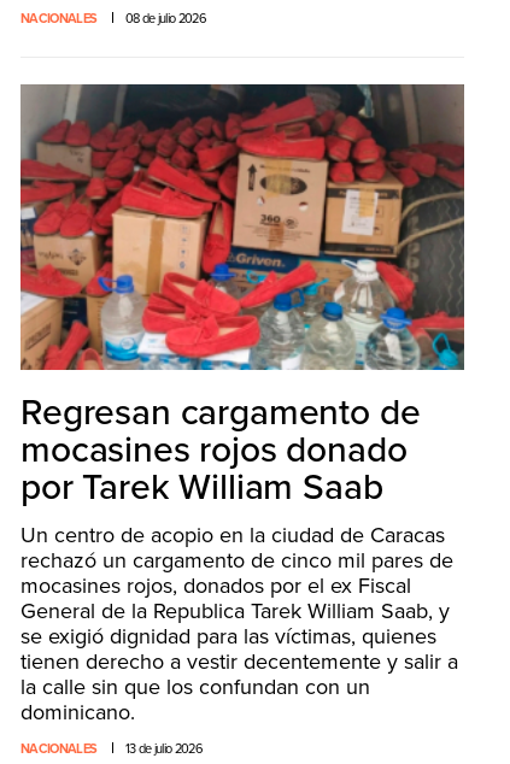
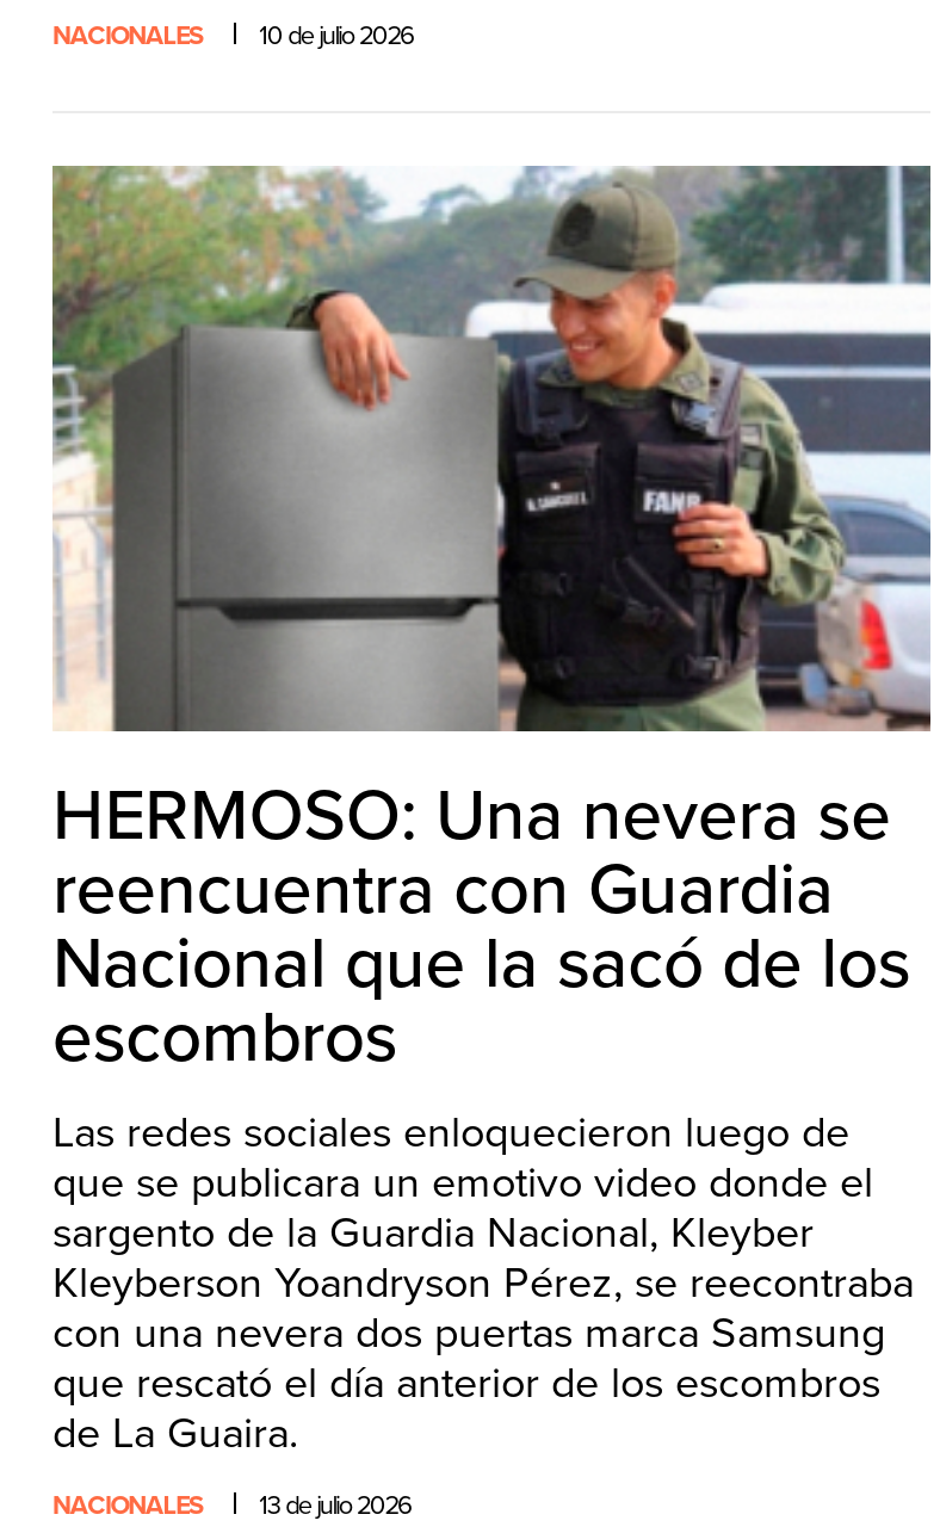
- NACIONALES 08 de julio 2026
+ NACIONALES 10 de julio 2026

- [image]
- Regresan cargamento de
- mocasines rojos donado
- por Tarek William Saab
- Un centro de acopio en la ciudad de Caracas
- rechazó un cargamento de cinco mil pares de
- mocasines rojos, donados por el ex Fiscal
- General de la Republica Tarek William Saab, y
- se exigió dignidad para las víctimas, quienes
- tienen derecho a vestir decentemente y salir a
- la calle sin que los confundan con un
- dominicano.
+ [image]
+ HERMOSO: Una nevera se
+ reencuentra con Guardia
+ Nacional que la sacó de los
+ escombros
+ Las redes sociales enloquecieron luego de
+ que se publicara un emotivo video donde el
+ sargento de la Guardia Nacional, Kleyber
+ Kleyberson Yoandryson Pérez, se reecontraba
+ con una nevera dos puertas marca Samsung
+ que rescató el día anterior de los escombros
+ de La Guaira.
